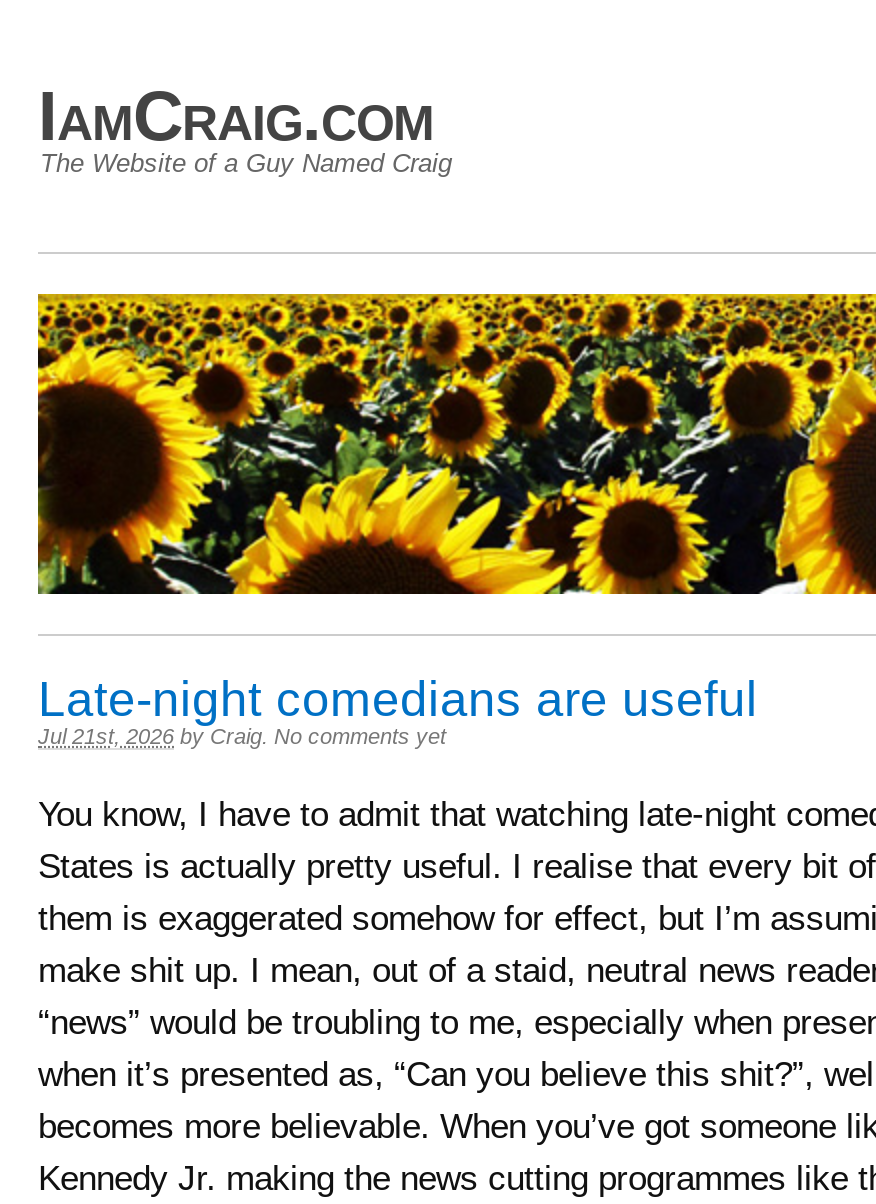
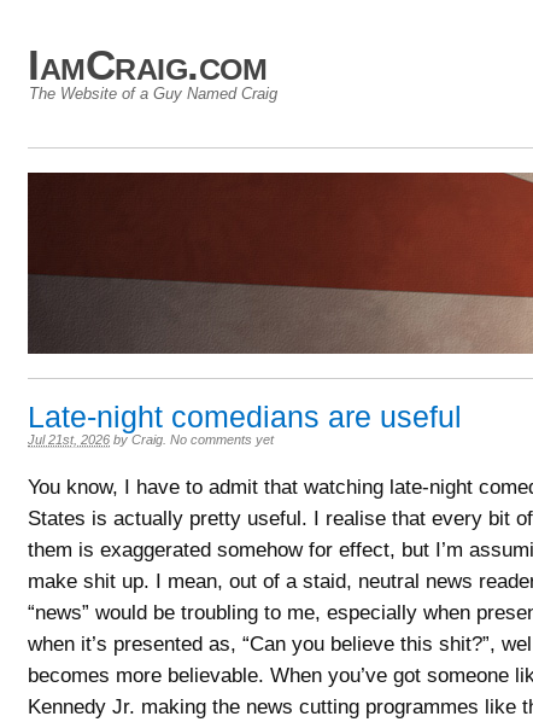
- [image]
+ [image]
